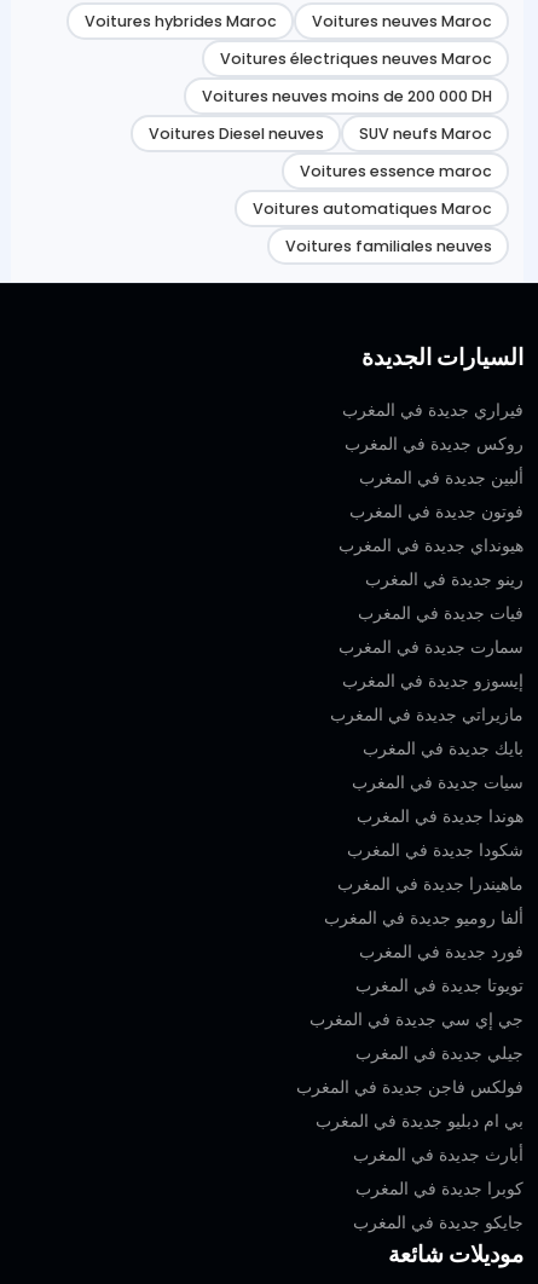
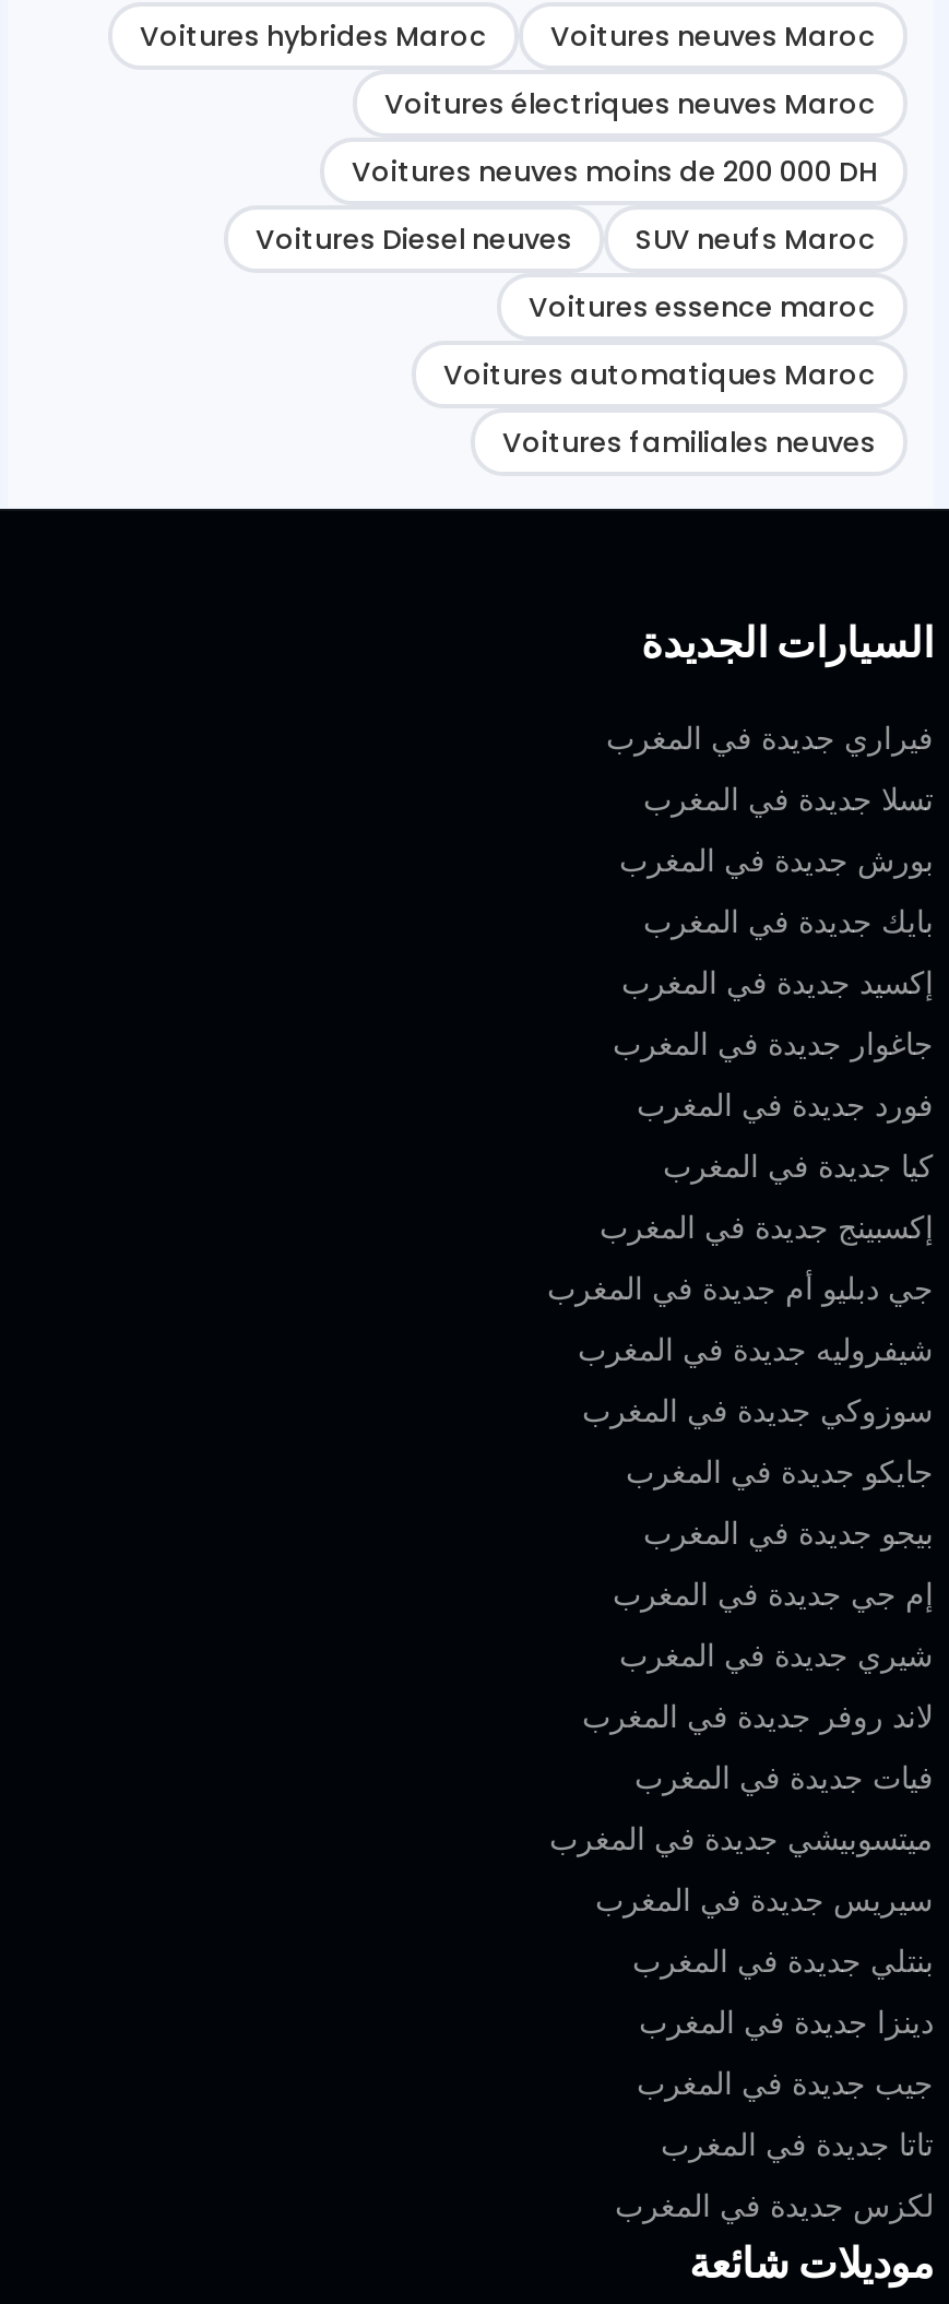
- روكس جديدة في المغرب
- ألبين جديدة في المغرب
- فوتون جديدة في المغرب
- هيونداي جديدة في المغرب
- رينو جديدة في المغرب
+ تسلا جديدة في المغرب
+ بورش جديدة في المغرب
+ إكسيد جديدة في المغرب
+ جاغوار جديدة في المغرب
+ كيا جديدة في المغرب
+ إكسبينج جديدة في المغرب
+ جي دبليو أم جديدة في المغرب
+ شيفروليه جديدة في المغرب
+ سوزوكي جديدة في المغرب
+ بيجو جديدة في المغرب
+ إم جي جديدة في المغرب
+ شيري جديدة في المغرب
+ لاند روفر جديدة في المغرب

moved down: فيات جديدة في المغرب

- سمارت جديدة في المغرب
- إيسوزو جديدة في المغرب
- مازيراتي جديدة في المغرب
- سيات جديدة في المغرب
- هوندا جديدة في المغرب
- شكودا جديدة في المغرب
- ماهيندرا جديدة في المغرب
- ألفا روميو جديدة في المغرب
- تويوتا جديدة في المغرب
- جي إي سي جديدة في المغرب
- جيلي جديدة في المغرب
- فولكس فاجن جديدة في المغرب
- بي ام دبليو جديدة في المغرب
- أبارث جديدة في المغرب
- كوبرا جديدة في المغرب
+ ميتسوبيشي جديدة في المغرب
+ سيريس جديدة في المغرب
+ بنتلي جديدة في المغرب
+ دينزا جديدة في المغرب
+ جيب جديدة في المغرب
+ تاتا جديدة في المغرب
+ لكزس جديدة في المغرب

moved up: بايك جديدة في المغرب

moved up: فورد جديدة في المغرب

moved up: جايكو جديدة في المغرب
